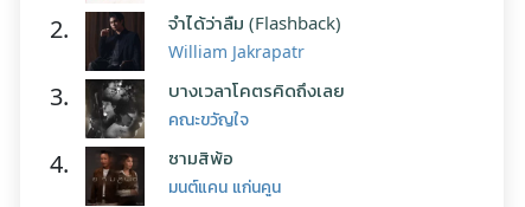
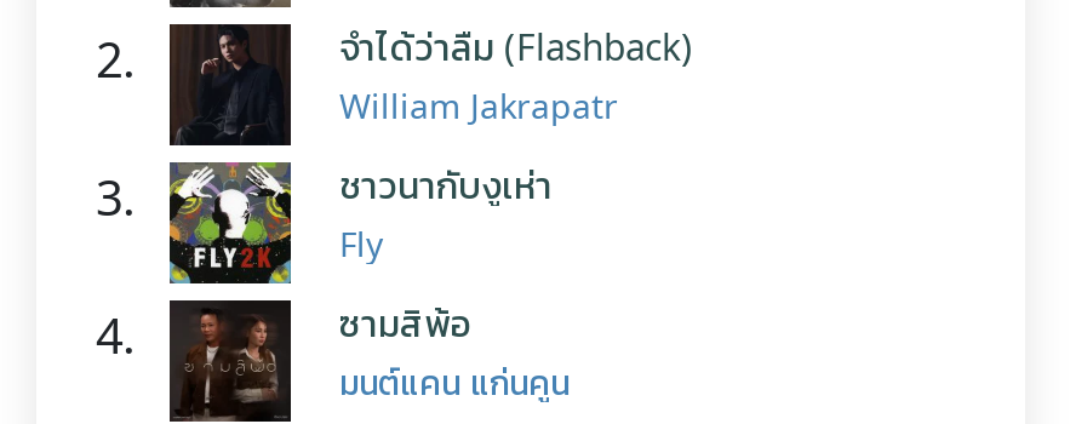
- [image]
- บางเวลาโคตรคิดถึงเลย
- คณะขวัญใจ
+ [image]
+ ชาวนากับงูเห่า
+ Fly
